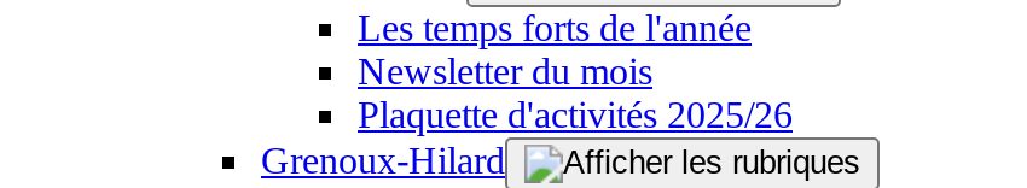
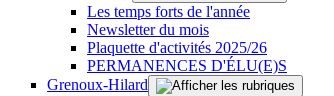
+ PERMANENCES D'ÉLU(E)S
